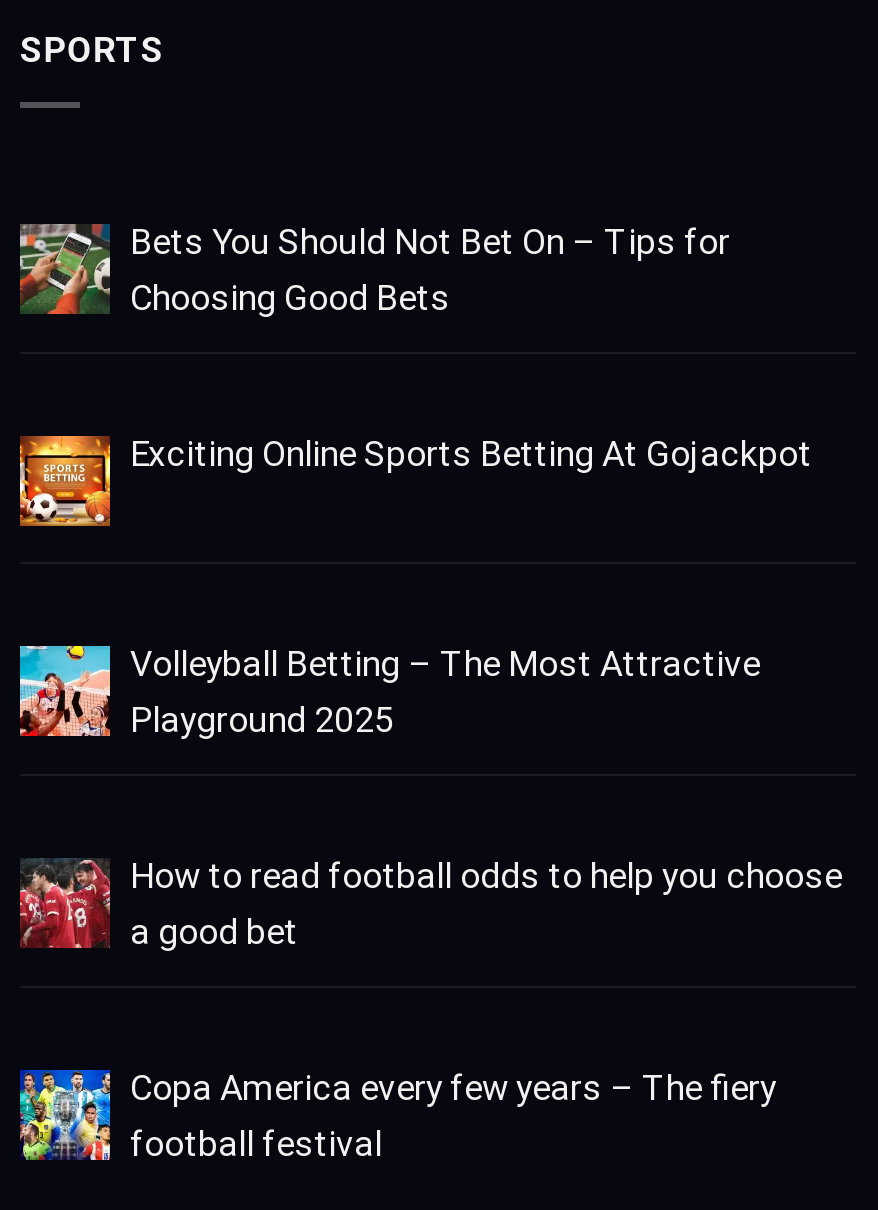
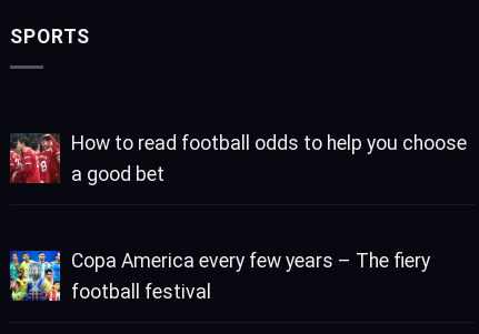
- [image]
- Bets You Should Not Bet On – Tips for
- Choosing Good Bets

- [image]
- Exciting Online Sports Betting At Gojackpot

- [image]
- Volleyball Betting – The Most Attractive
- Playground 2025
